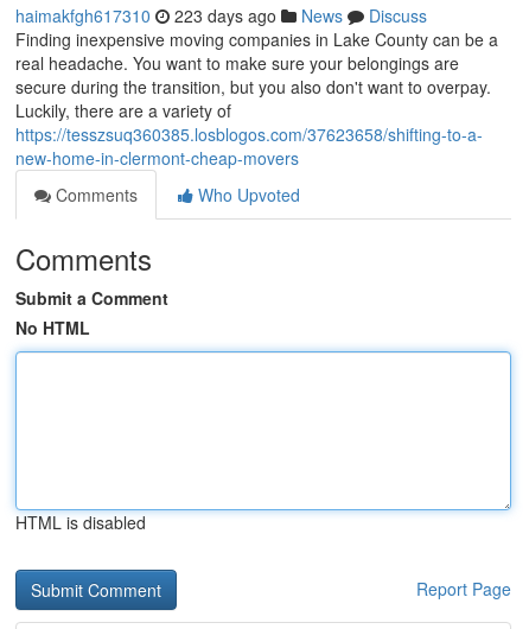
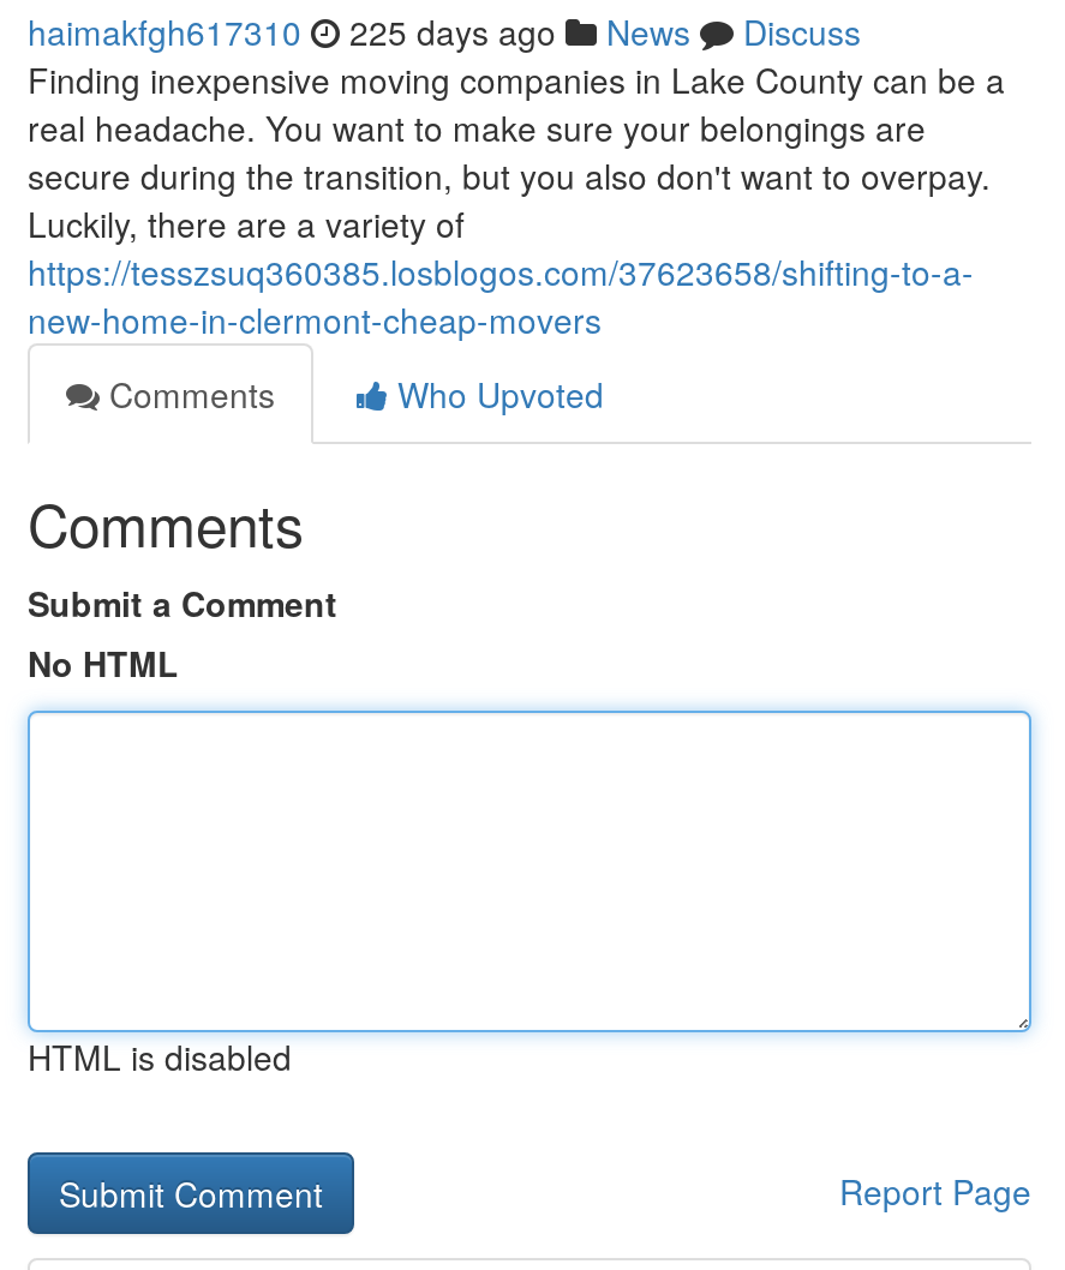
- haimakfgh617310 223 days ago News Discuss
+ haimakfgh617310 225 days ago News Discuss
